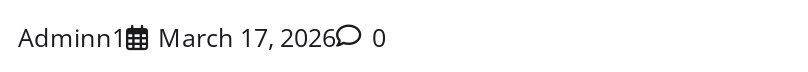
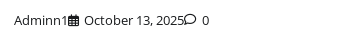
- Adminn1 March 17, 2026 0
+ Adminn1 October 13, 2025 0
